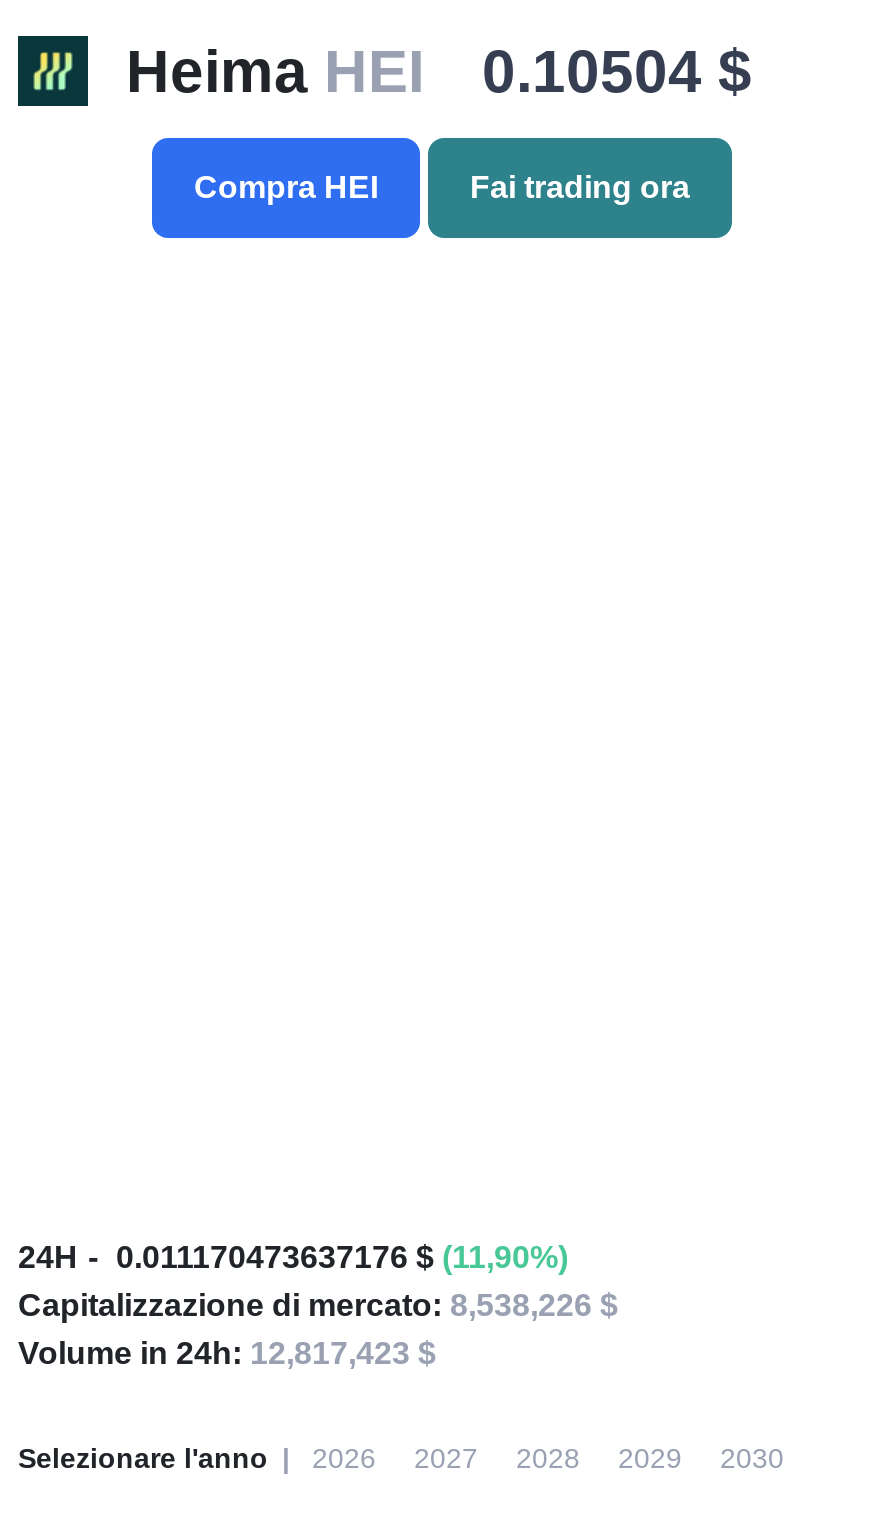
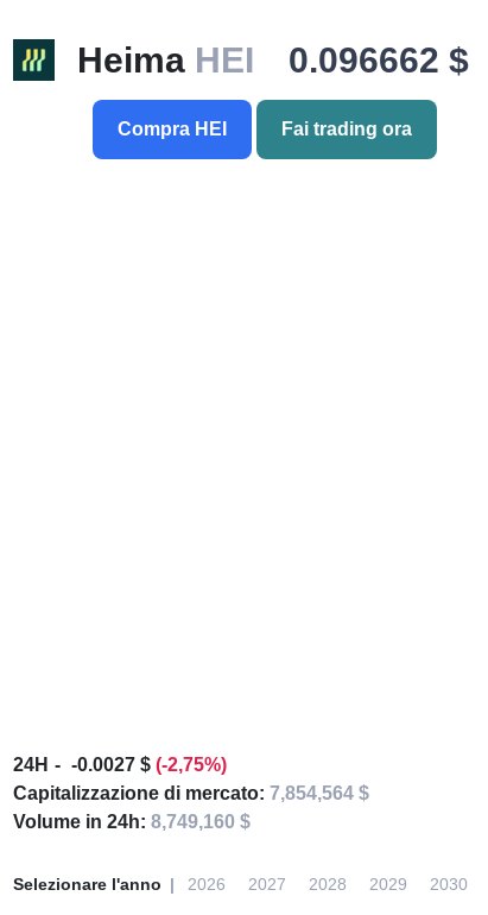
- Heima HEI 0.10504 $
+ Heima HEI 0.096662 $

- 24H 0.011170473637176 $(11,90%)
+ 24H -0.0027 $(-2,75%)

- Capitalizzazione di mercato: 8,538,226 $
+ Capitalizzazione di mercato: 7,854,564 $

- Volume in 24h: 12,817,423 $
+ Volume in 24h: 8,749,160 $
